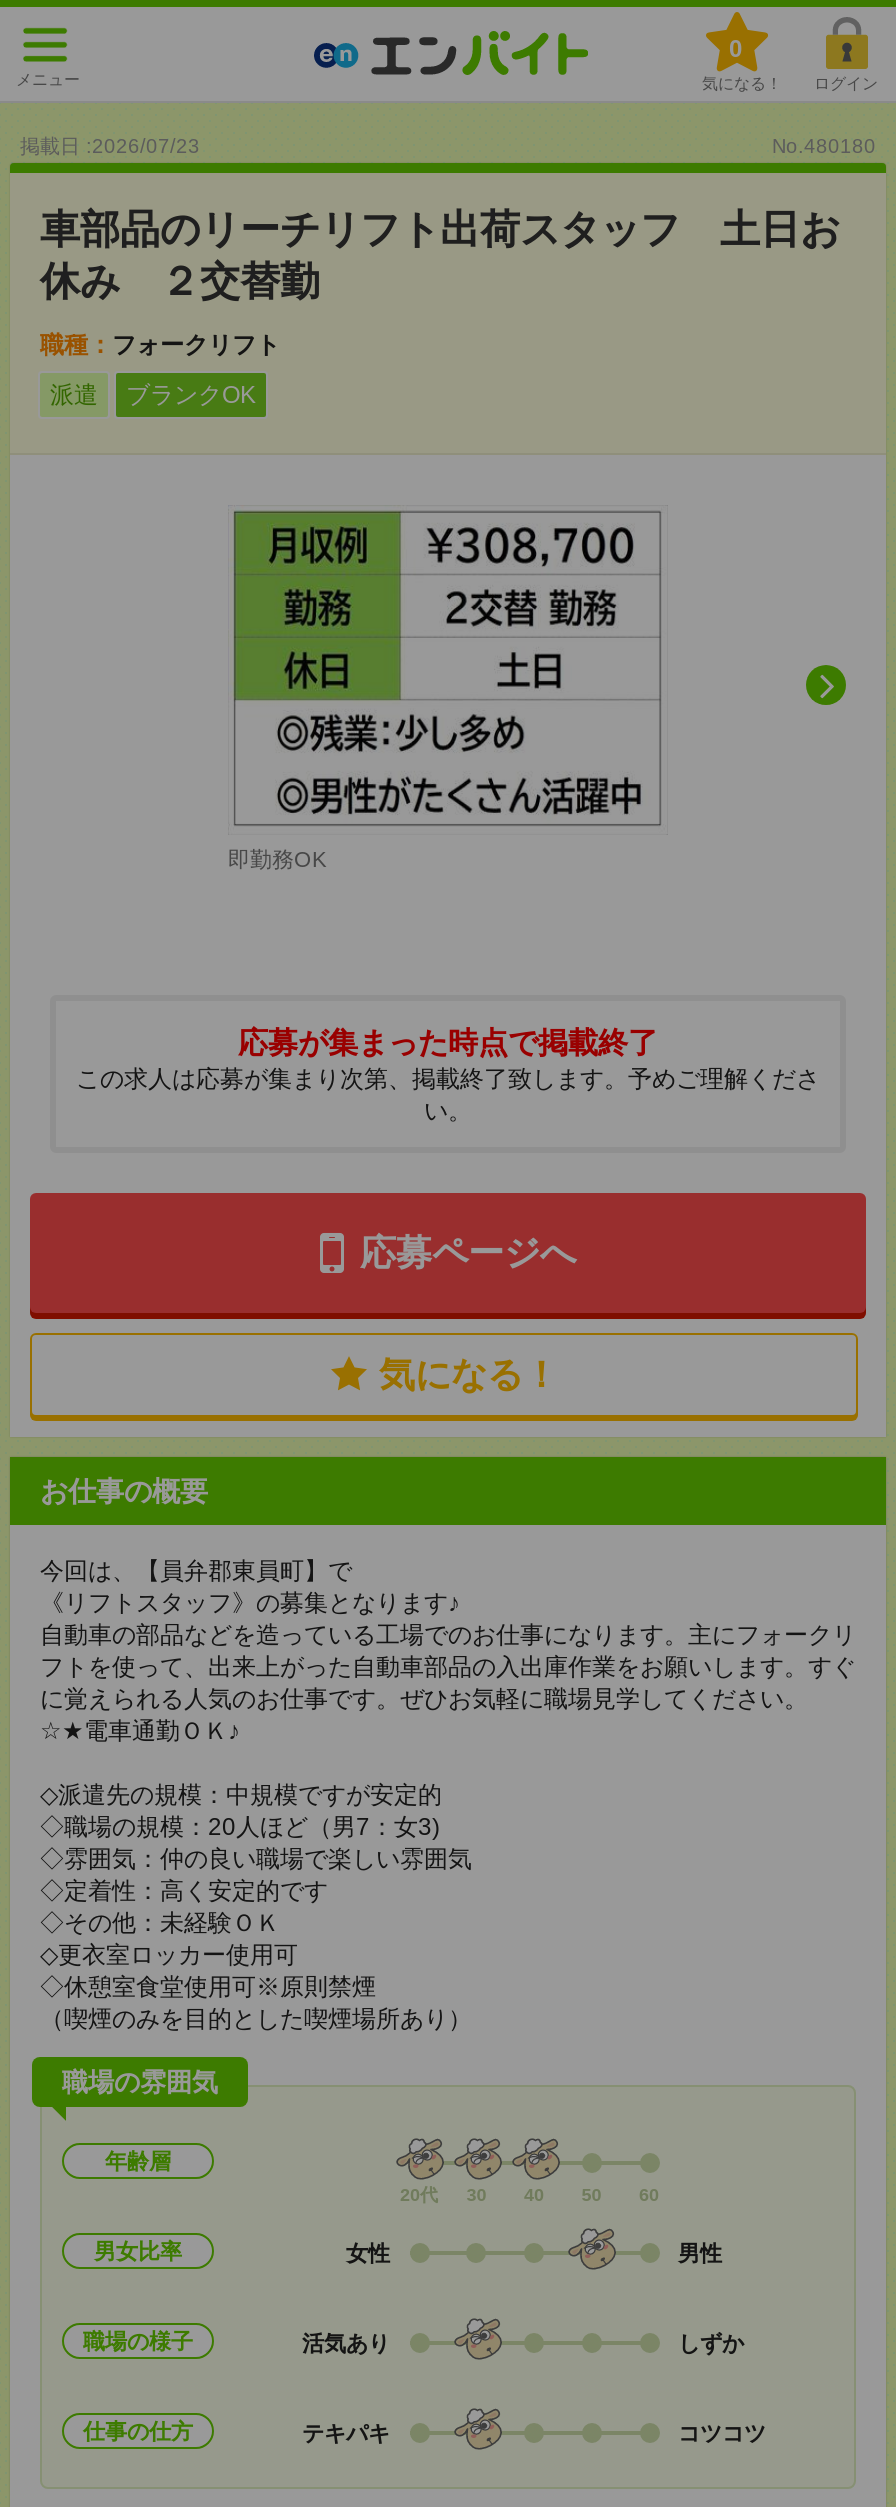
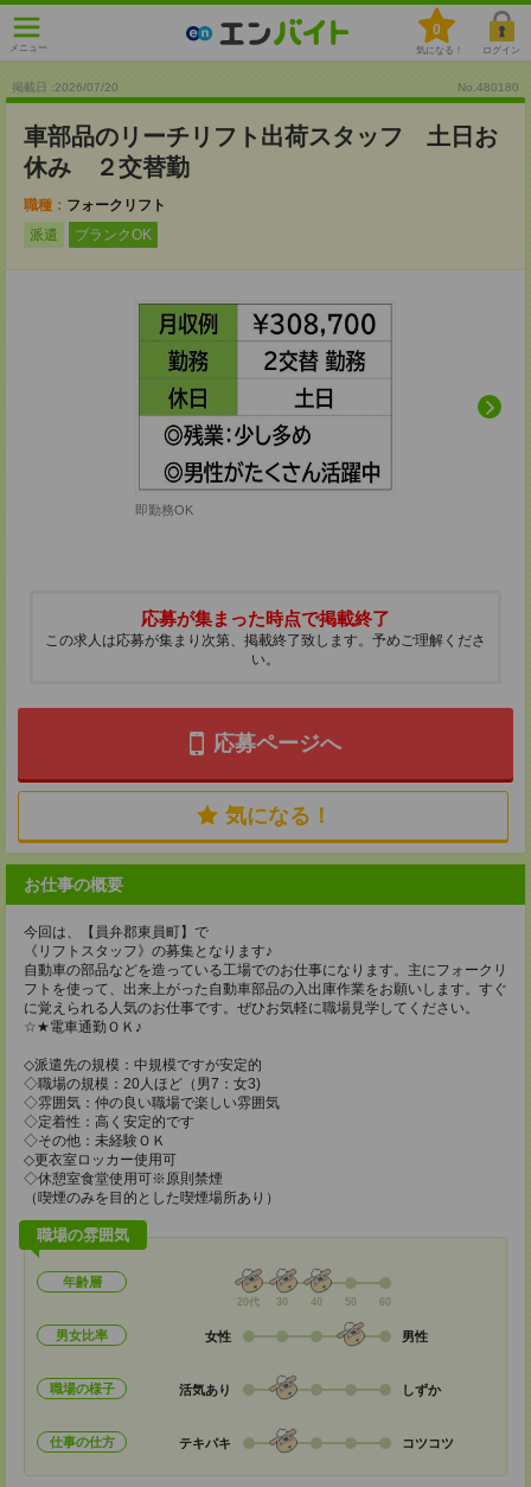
- 掲載日 :2026/07/23
+ 掲載日 :2026/07/20
